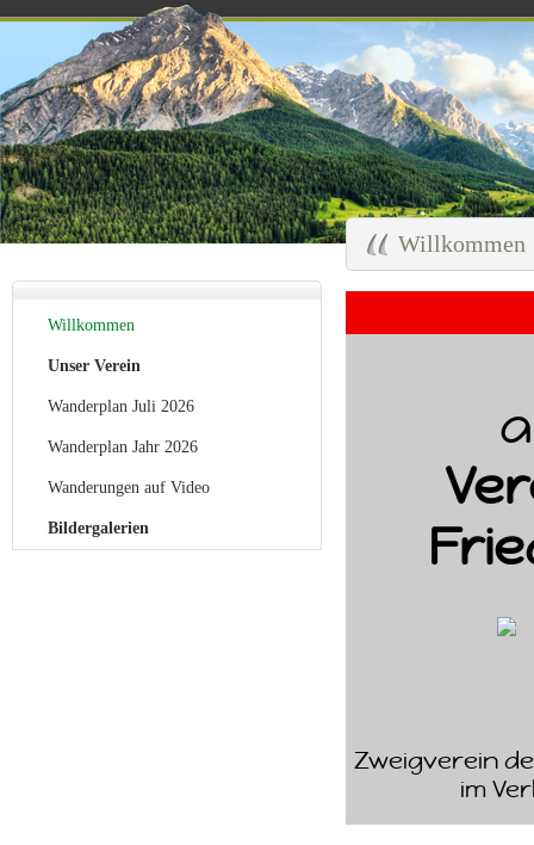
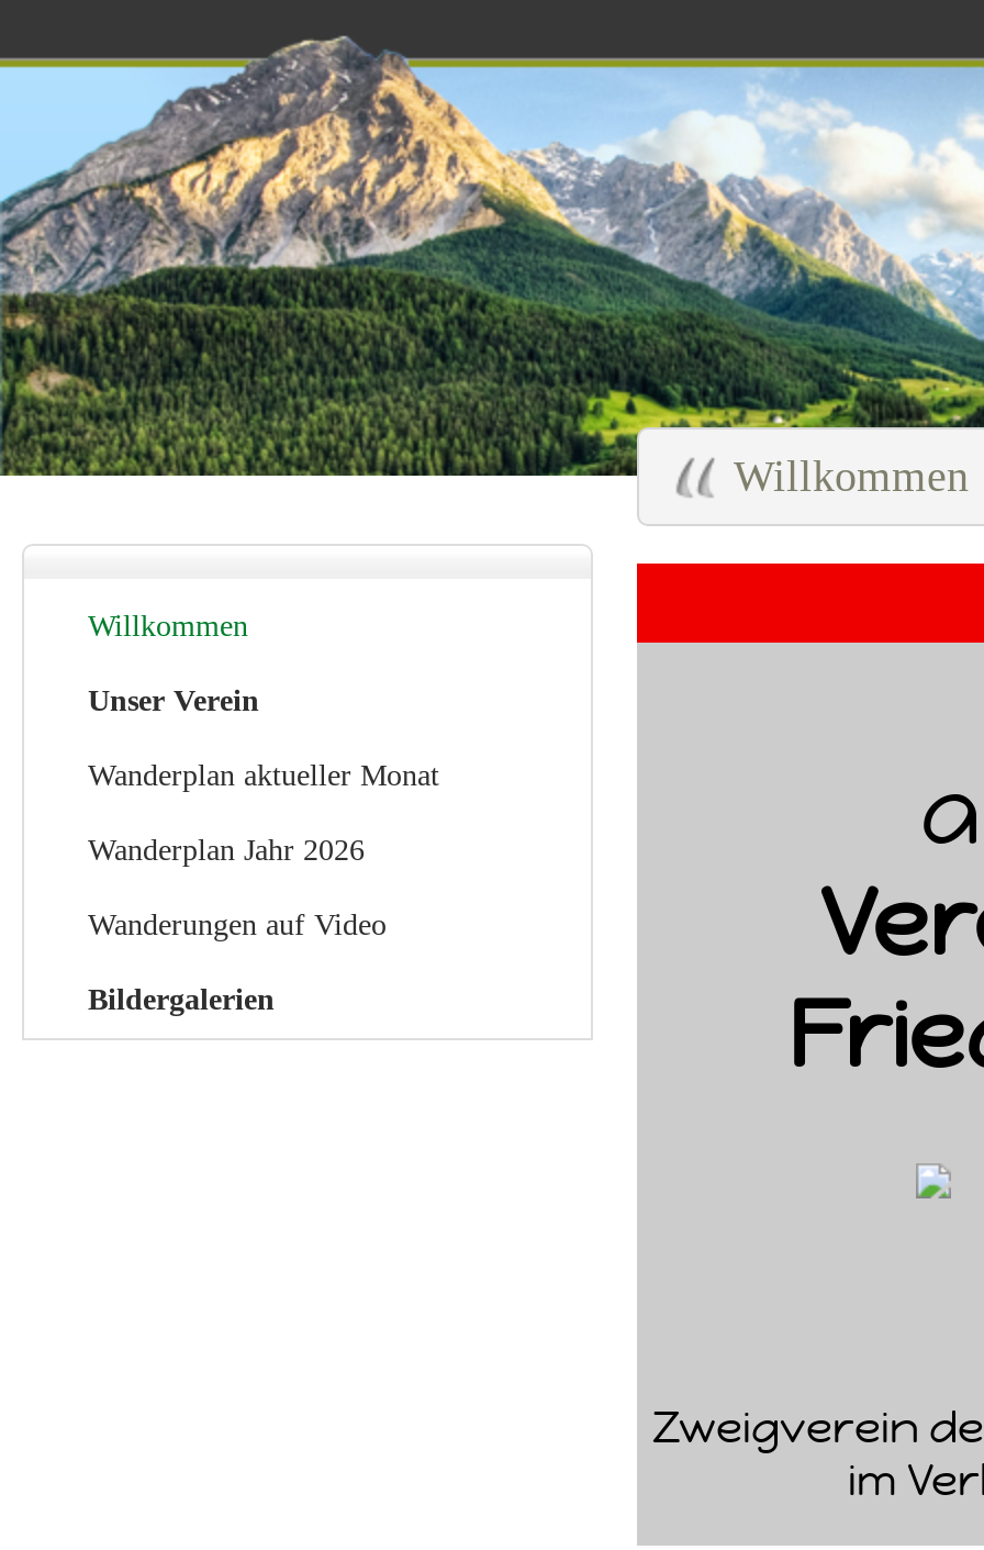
- Wanderplan Juli 2026
+ Wanderplan aktueller Monat
